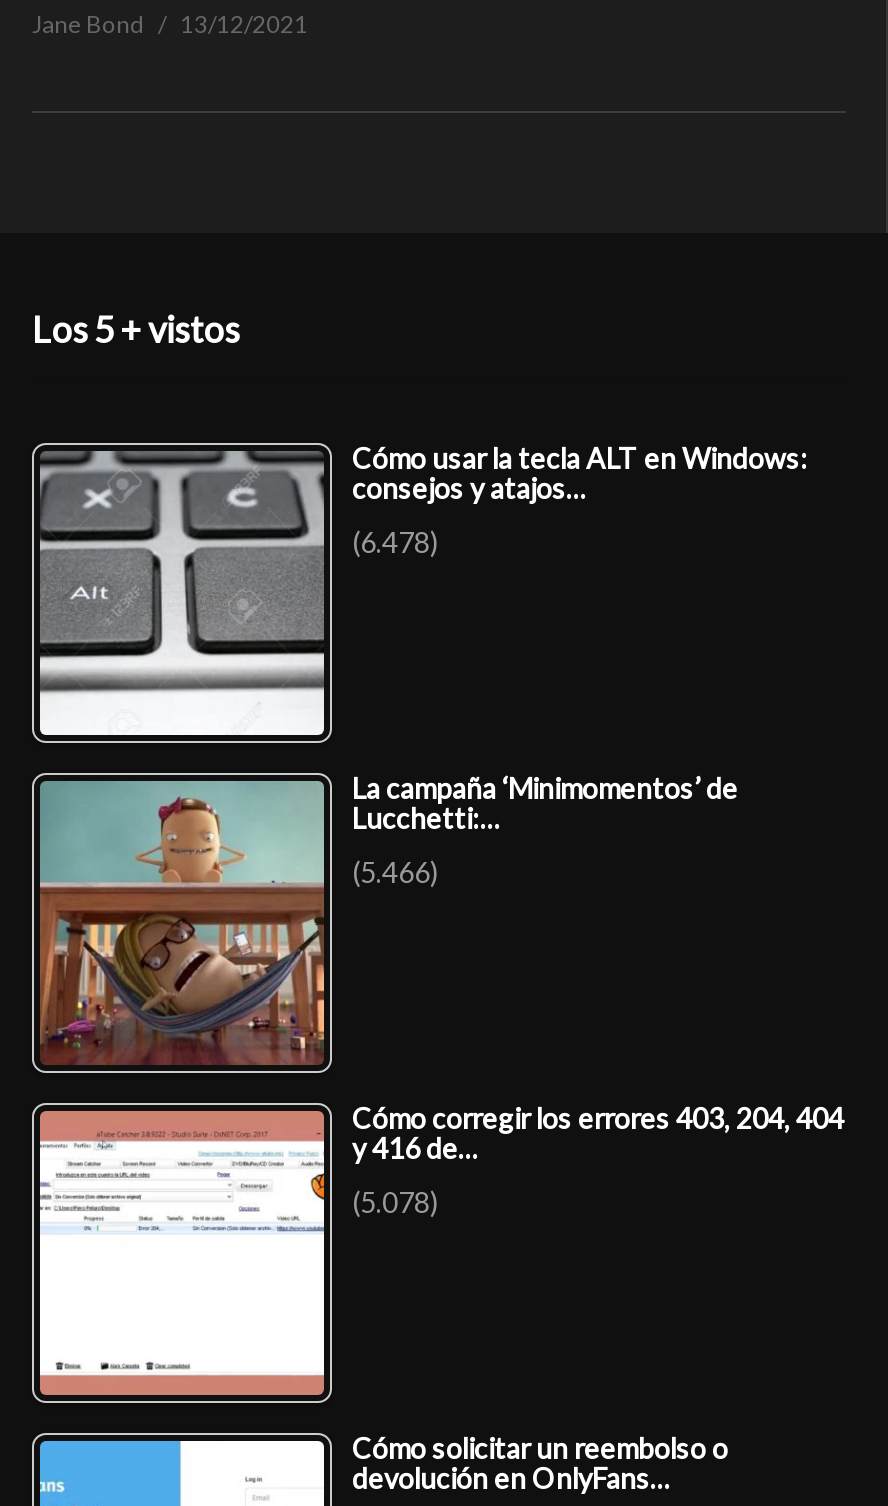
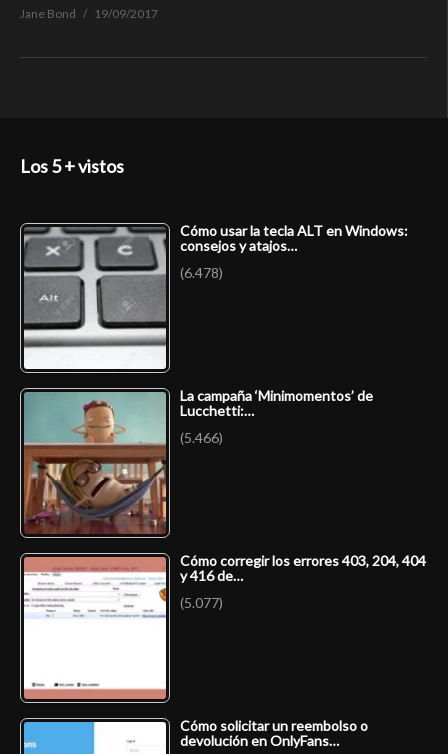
- Jane Bond 13/12/2021
+ Jane Bond 19/09/2017

- (5.078)
+ (5.077)
